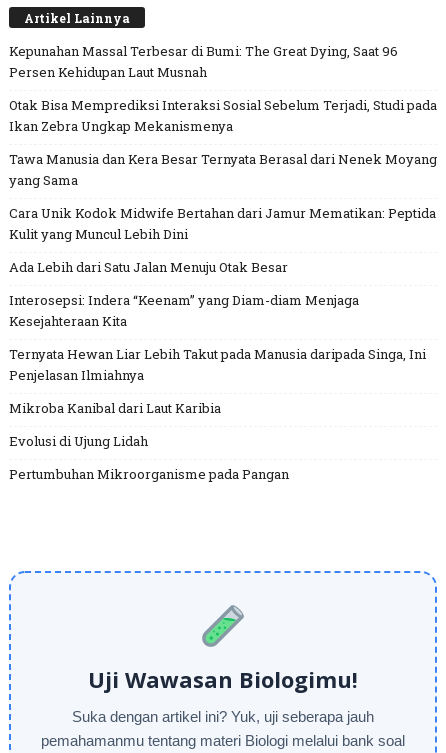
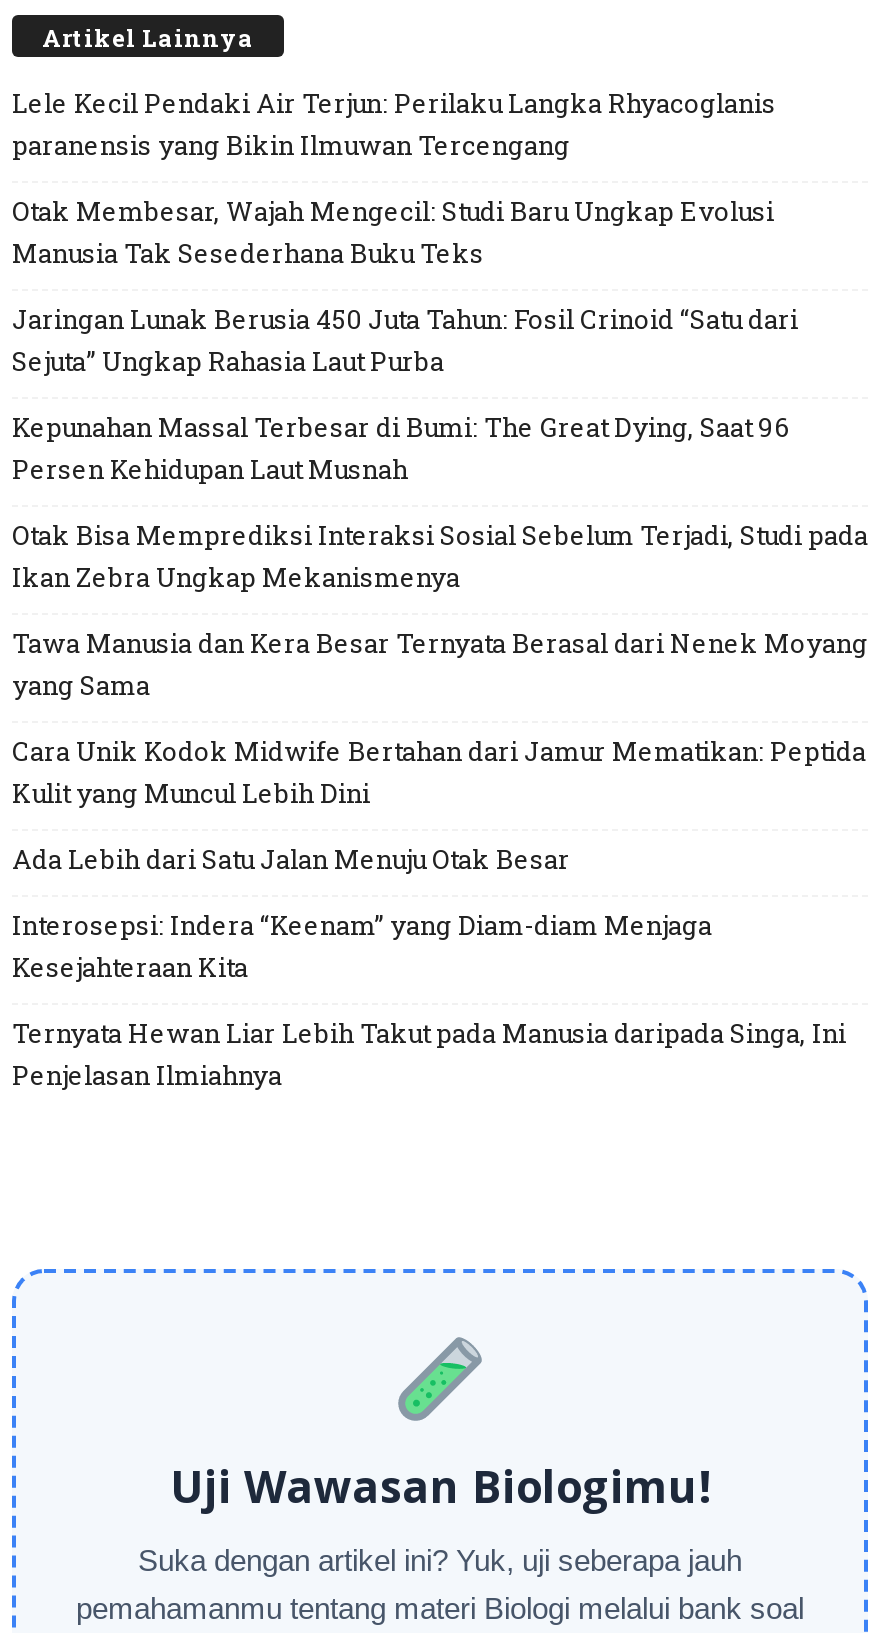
+ Lele Kecil Pendaki Air Terjun: Perilaku Langka Rhyacoglanis
+ paranensis yang Bikin Ilmuwan Tercengang
+ Otak Membesar, Wajah Mengecil: Studi Baru Ungkap Evolusi
+ Manusia Tak Sesederhana Buku Teks
+ Jaringan Lunak Berusia 450 Juta Tahun: Fosil Crinoid “Satu dari
+ Sejuta” Ungkap Rahasia Laut Purba

moved down: Kepunahan Massal Terbesar di Bumi: The Great Dying, Saat 96 | Persen Kehidupan Laut Musnah | Otak Bisa Memprediksi Interaksi Sosial Sebelum Terjadi, Studi pada | ... | Ternyata Hewan Liar Lebih Takut pada Manusia daripada Singa, Ini | Penjelasan Ilmiahnya

- Mikroba Kanibal dari Laut Karibia
- Evolusi di Ujung Lidah
- Pertumbuhan Mikroorganisme pada Pangan
